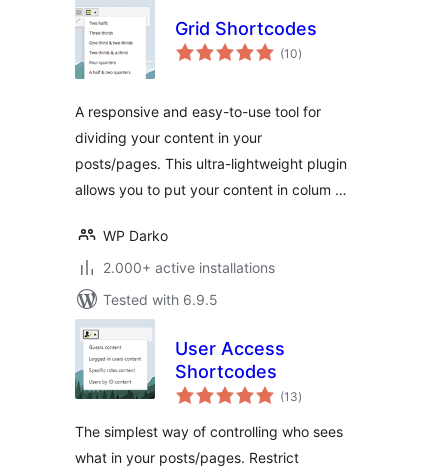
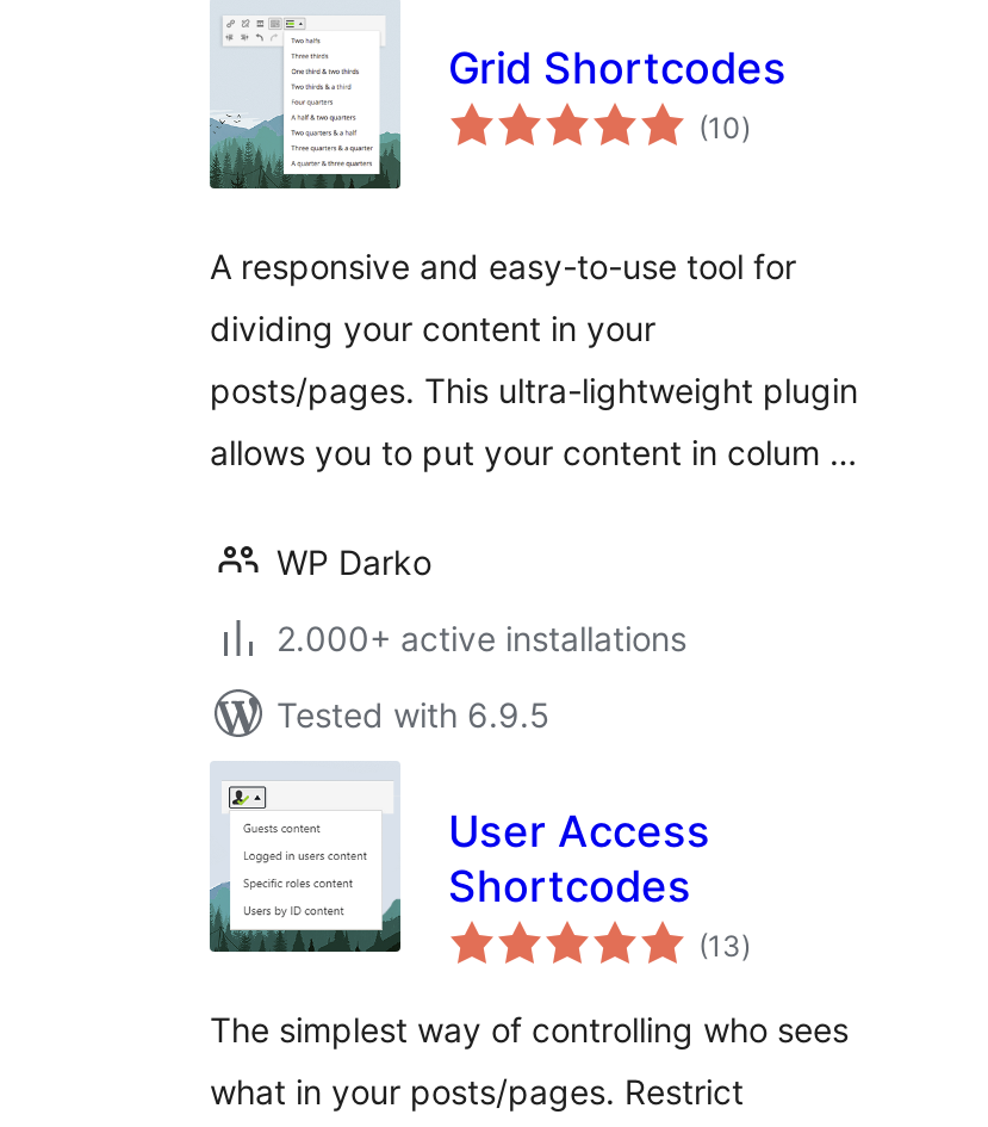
- [image]
+ [image]
